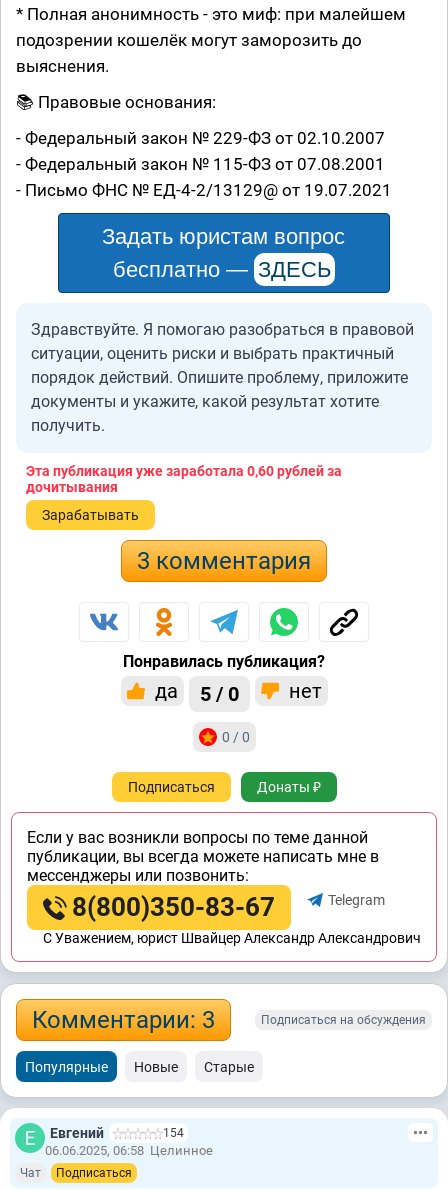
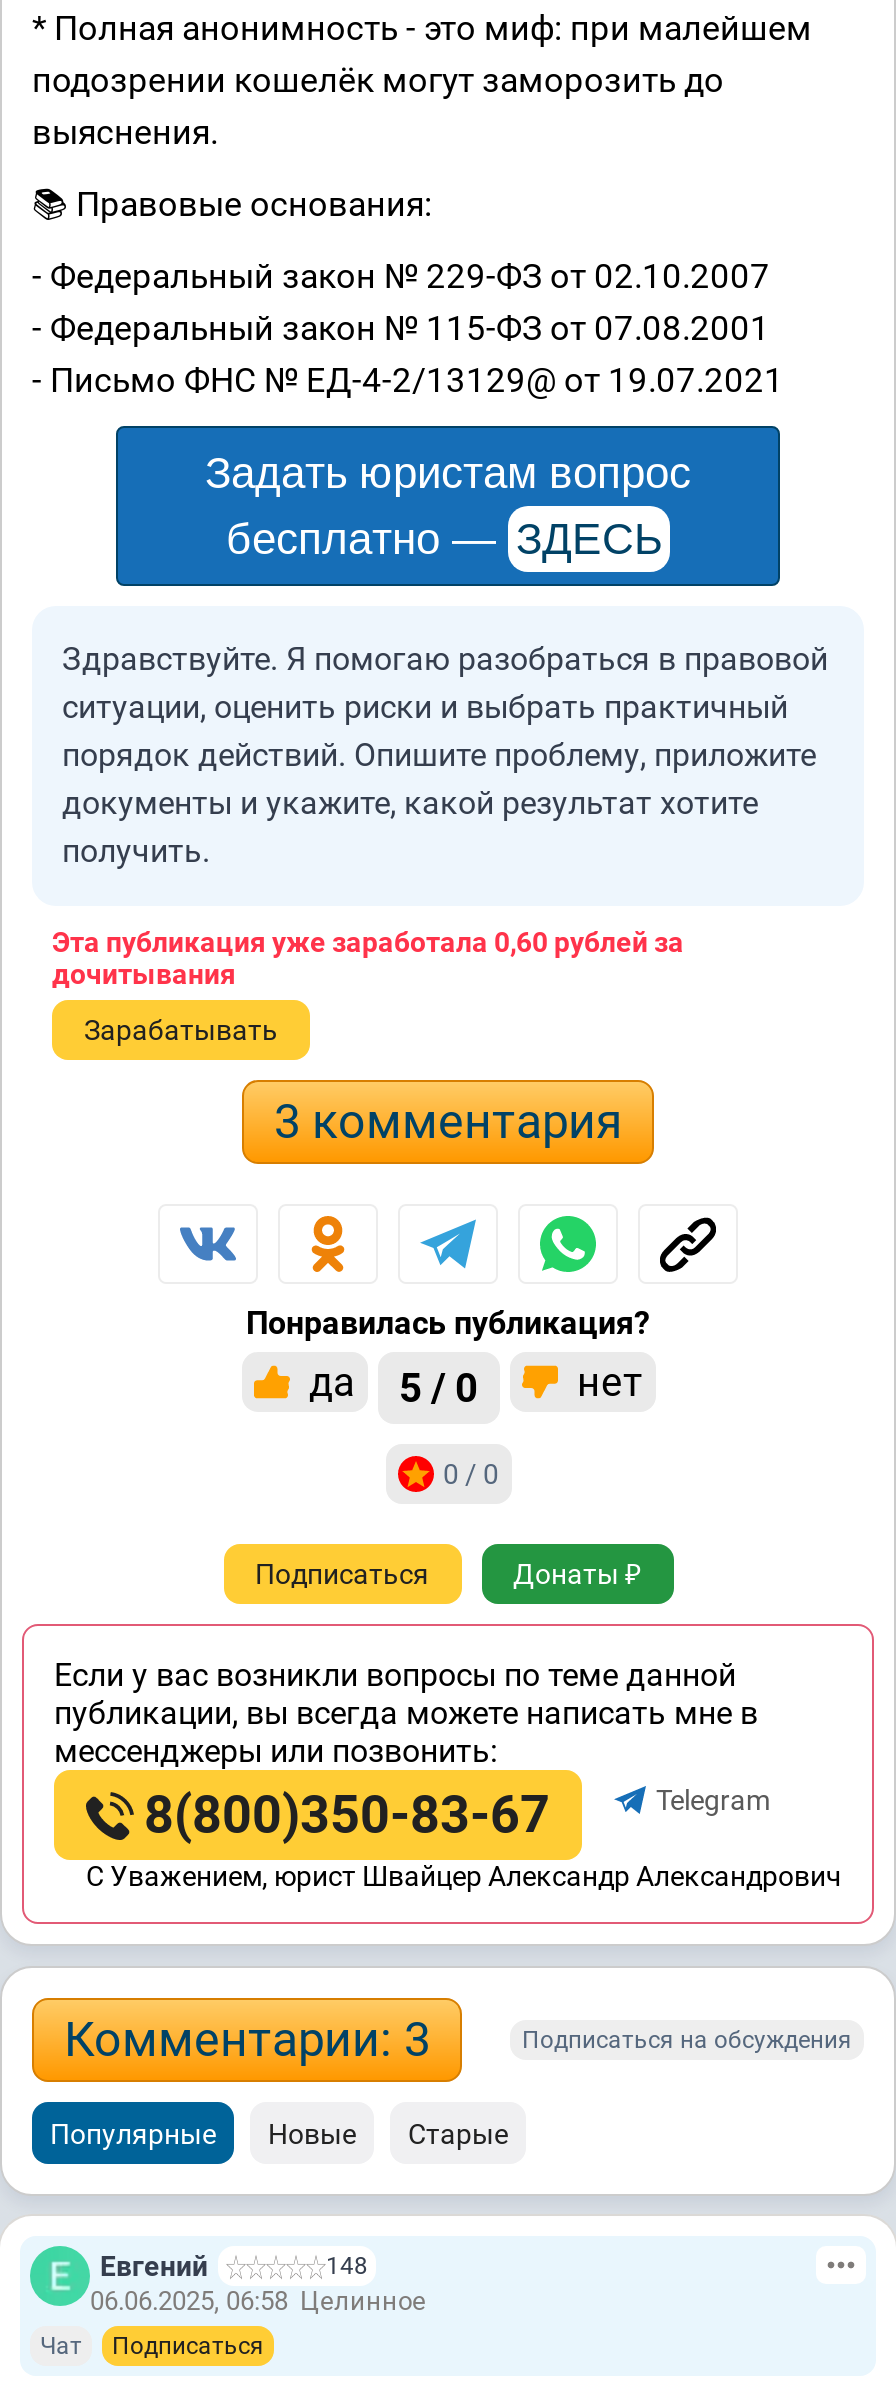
- 154
+ 148
